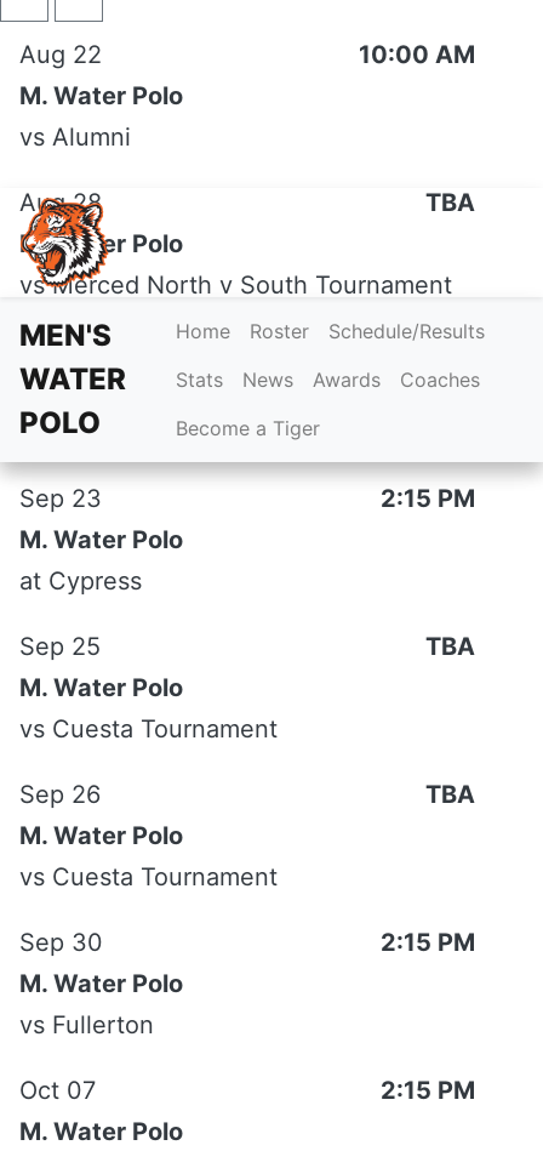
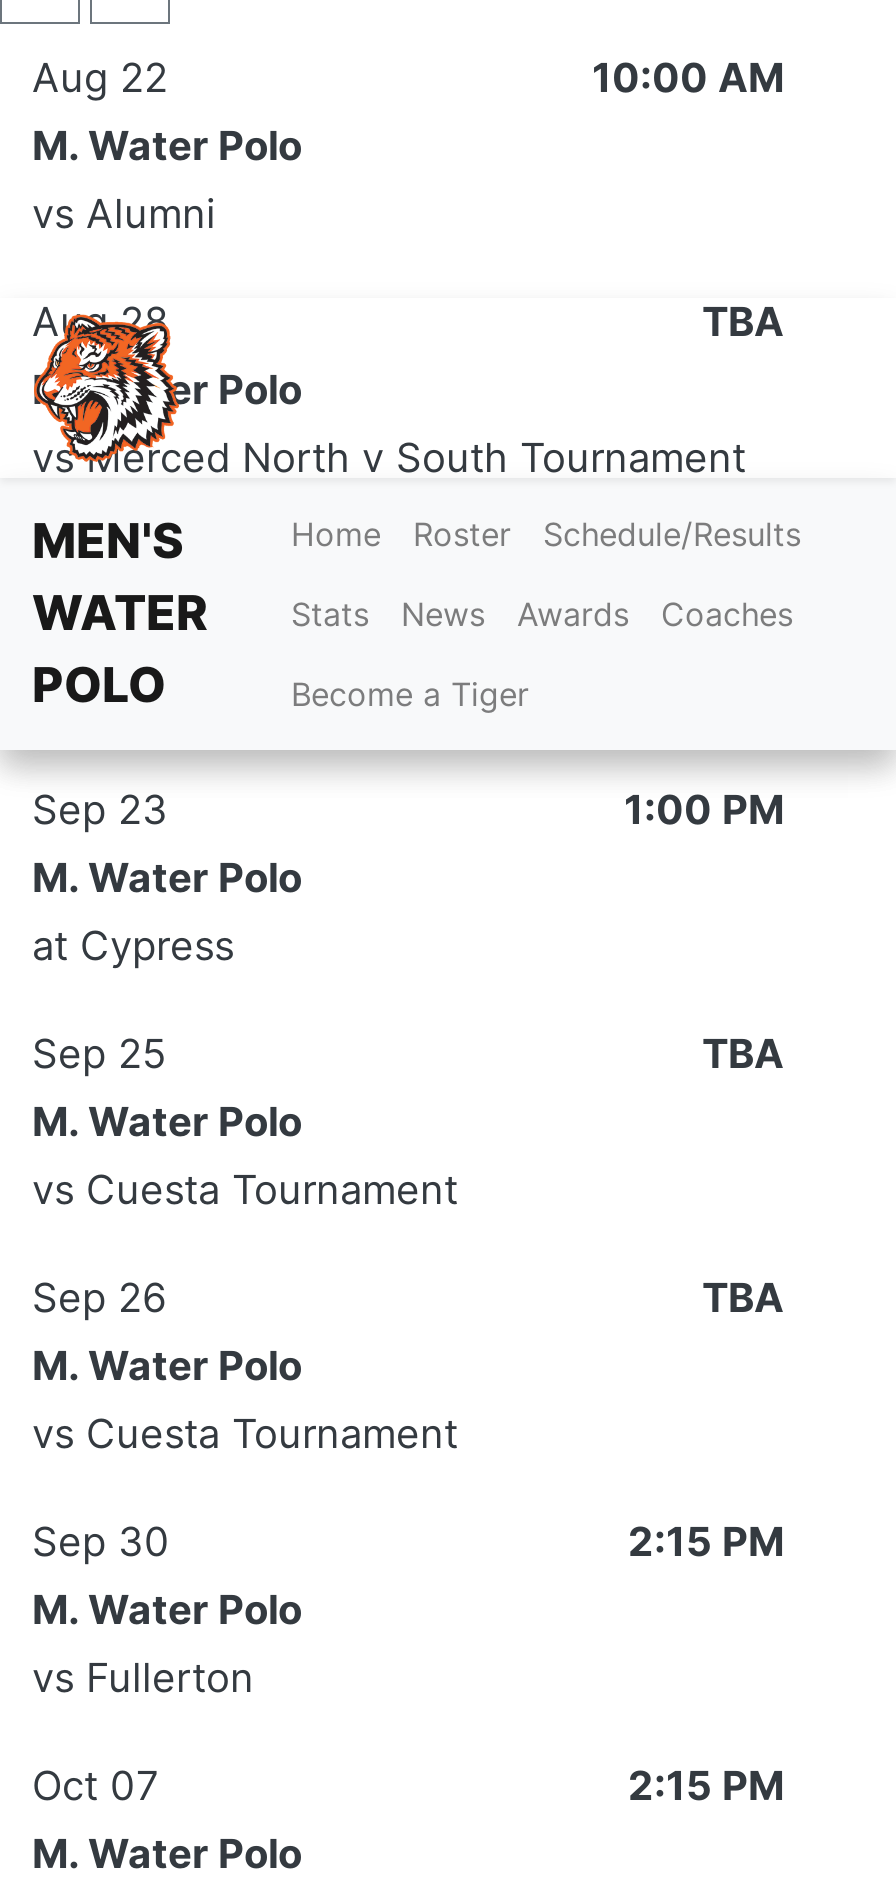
- 2:15 PM
+ 1:00 PM
